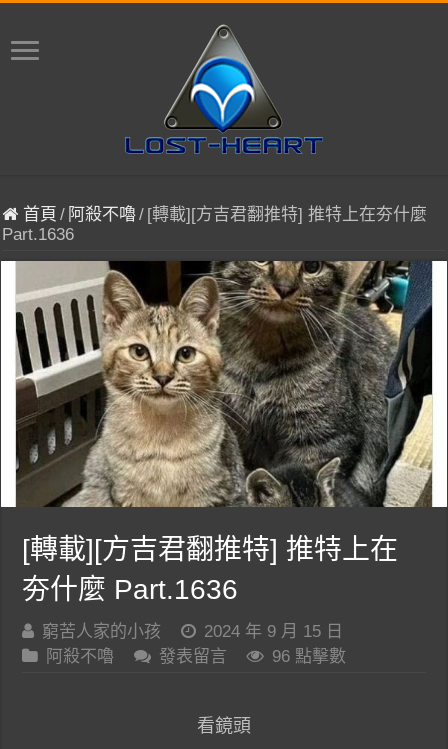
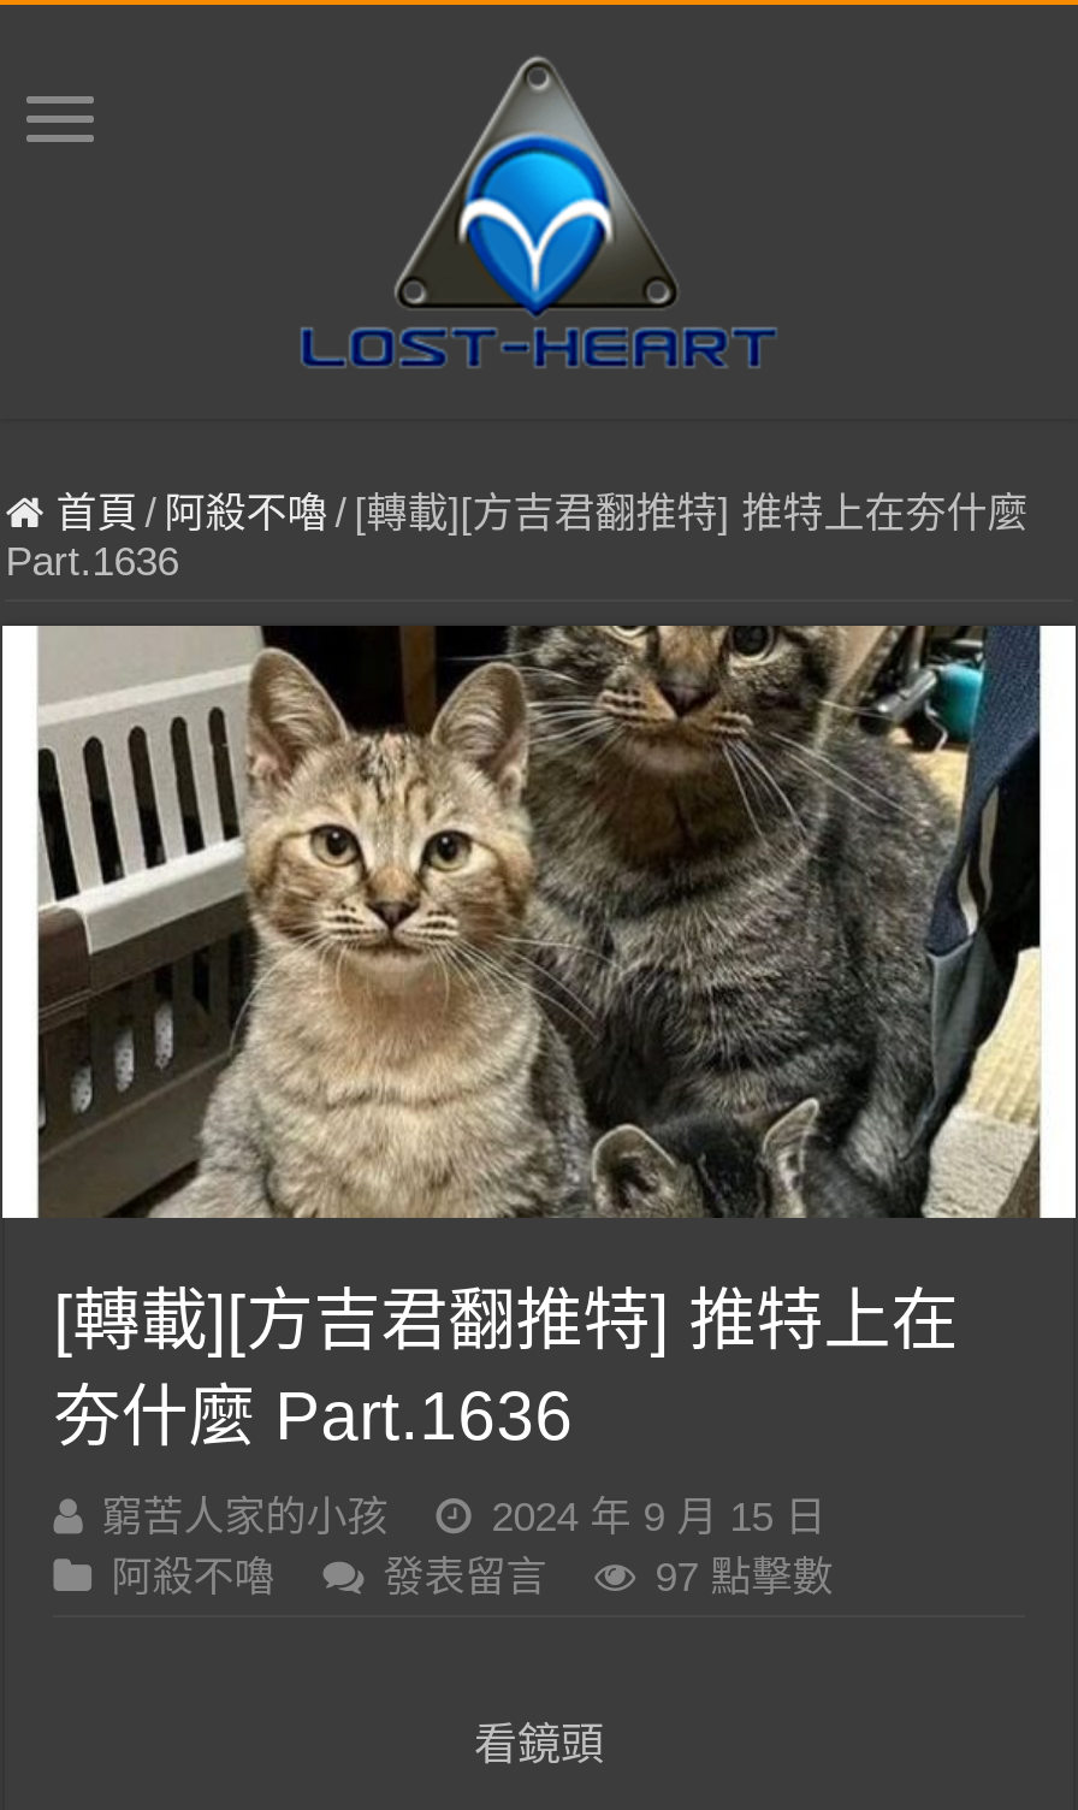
- 96 點擊數
+ 97 點擊數
